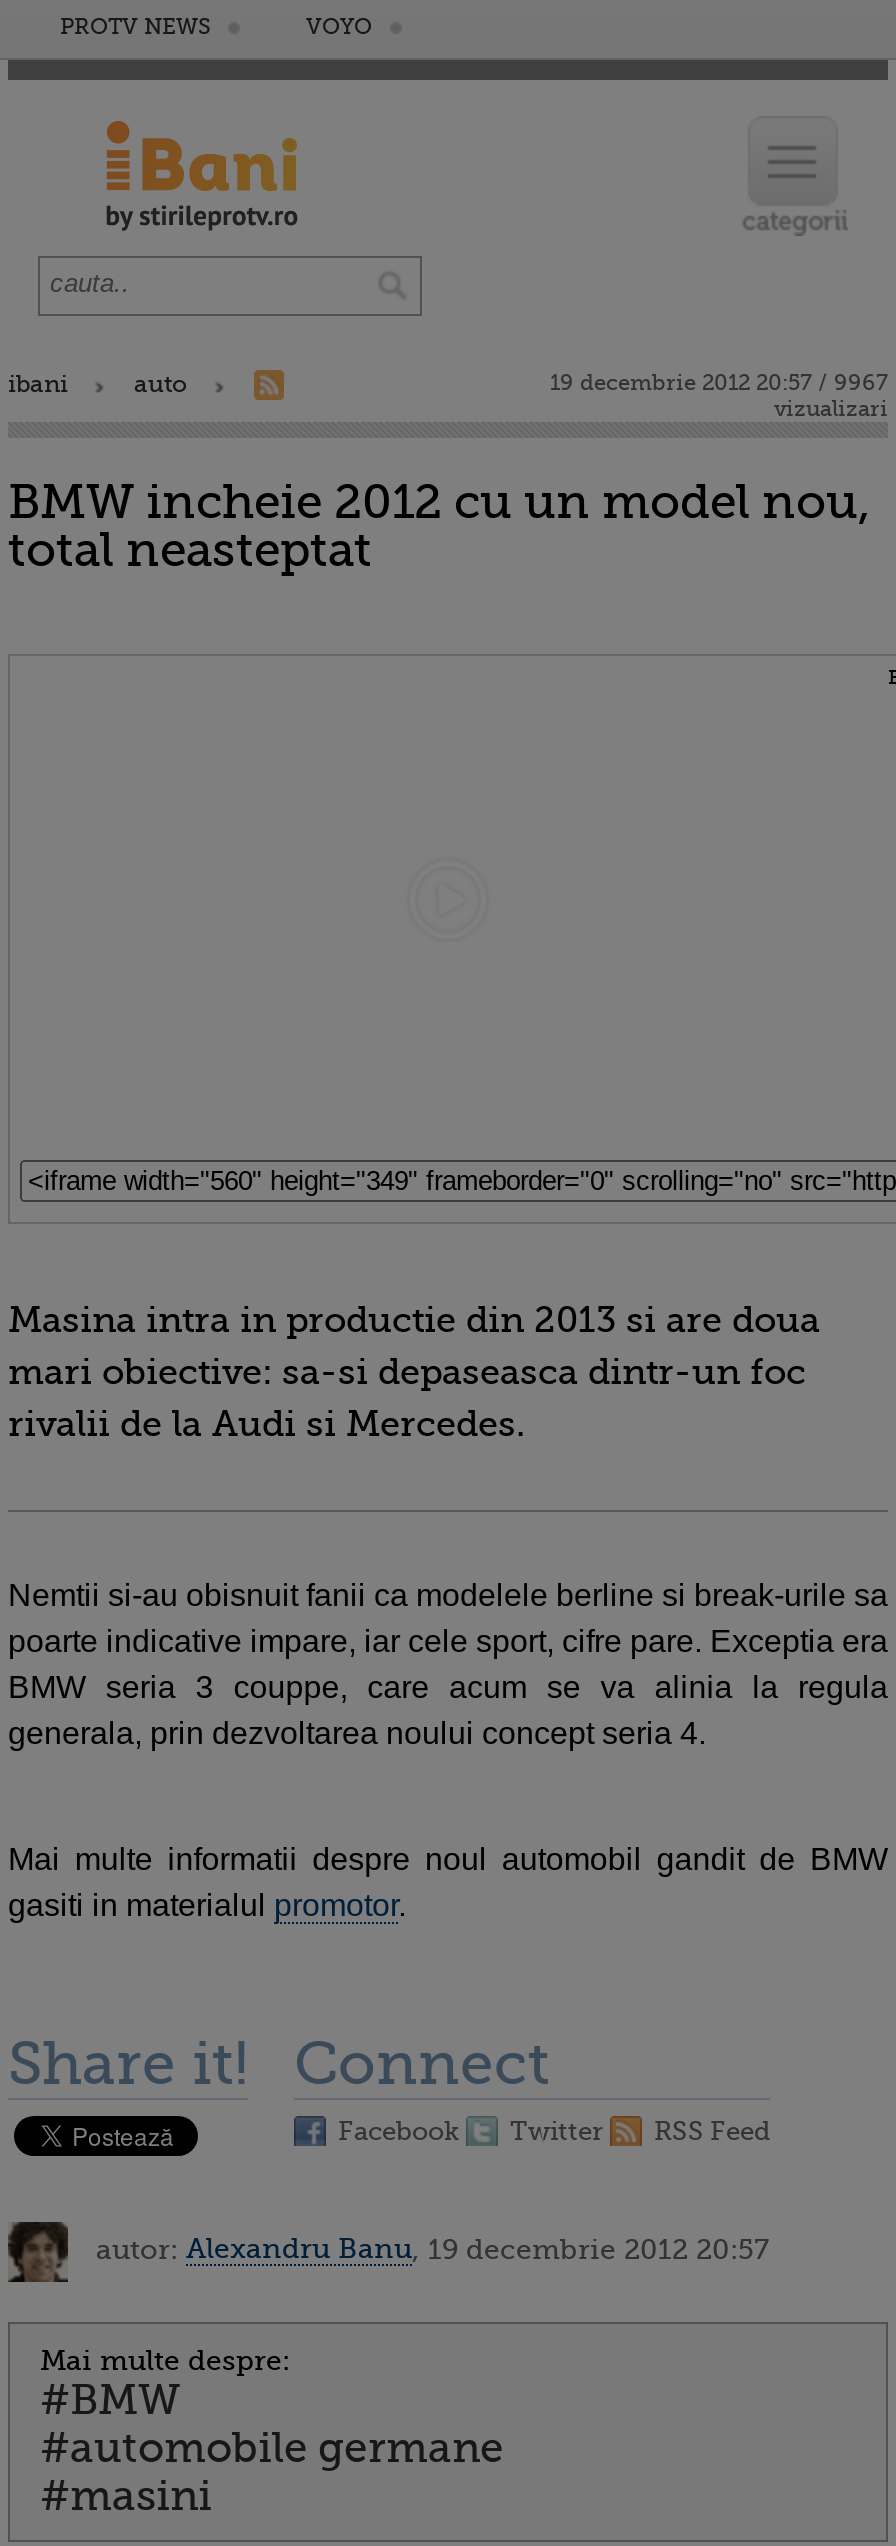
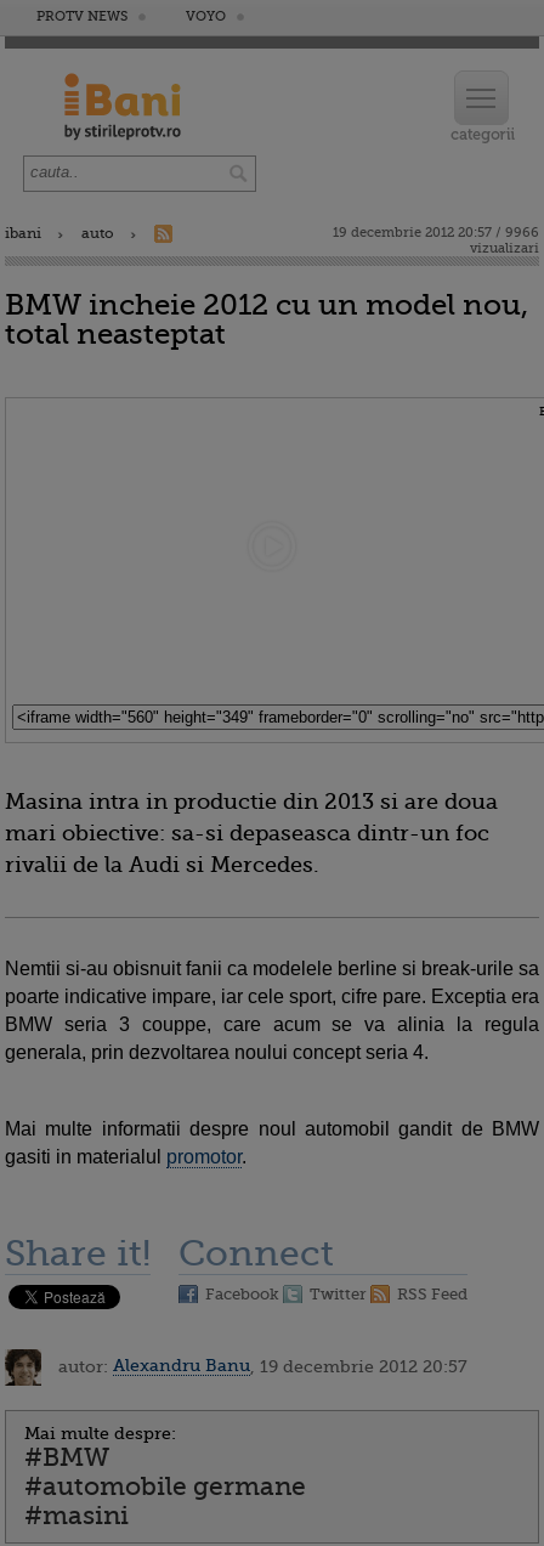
- 19 decembrie 2012 20:57 / 9967
+ 19 decembrie 2012 20:57 / 9966
